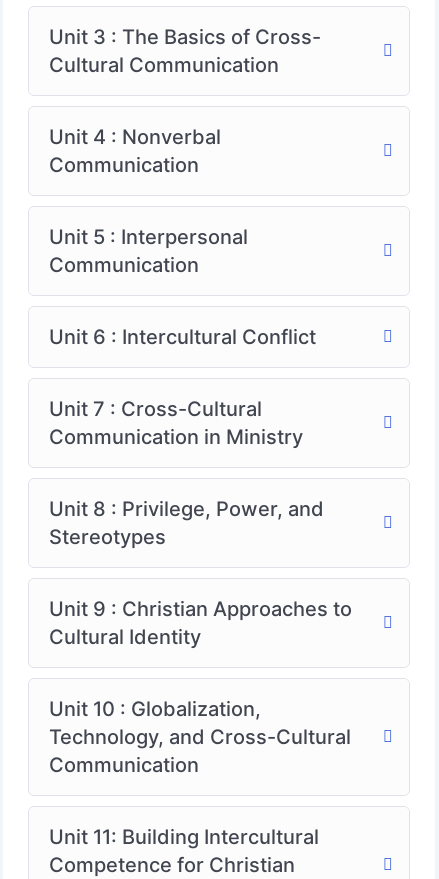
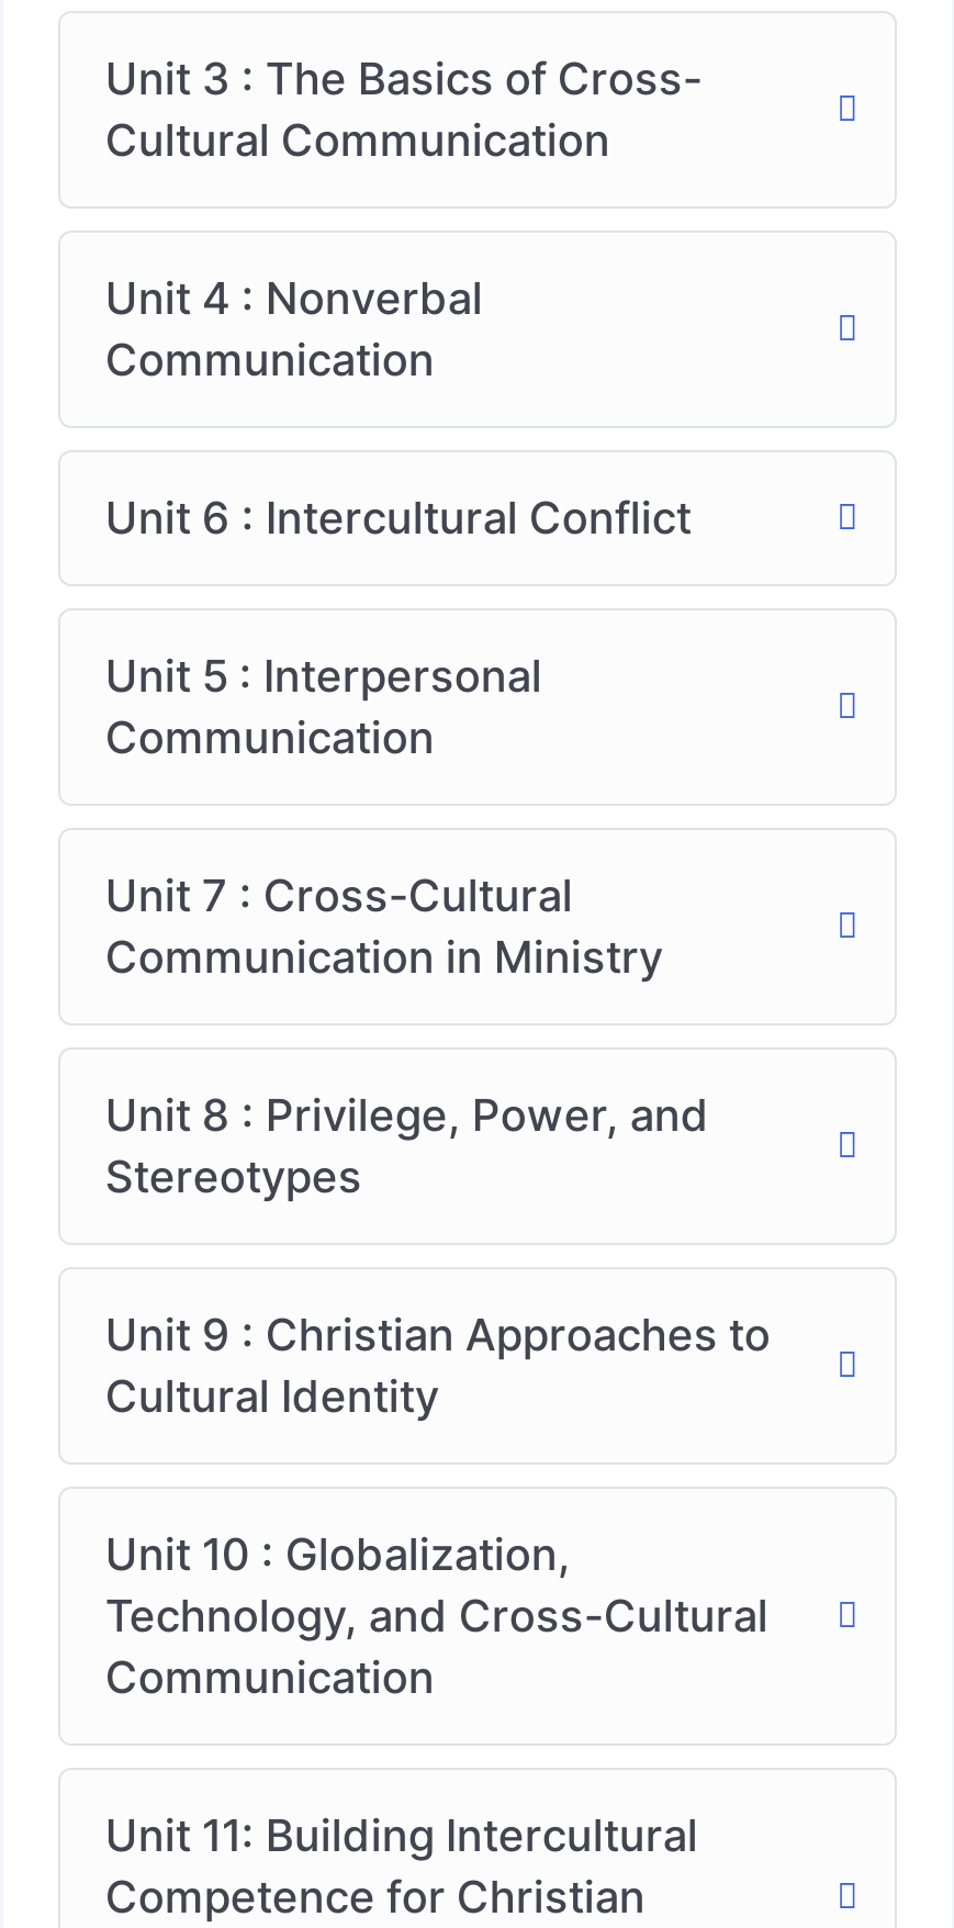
moved down: Unit 5 : Interpersonal | Communication

moved up: Unit 6 : Intercultural Conflict
